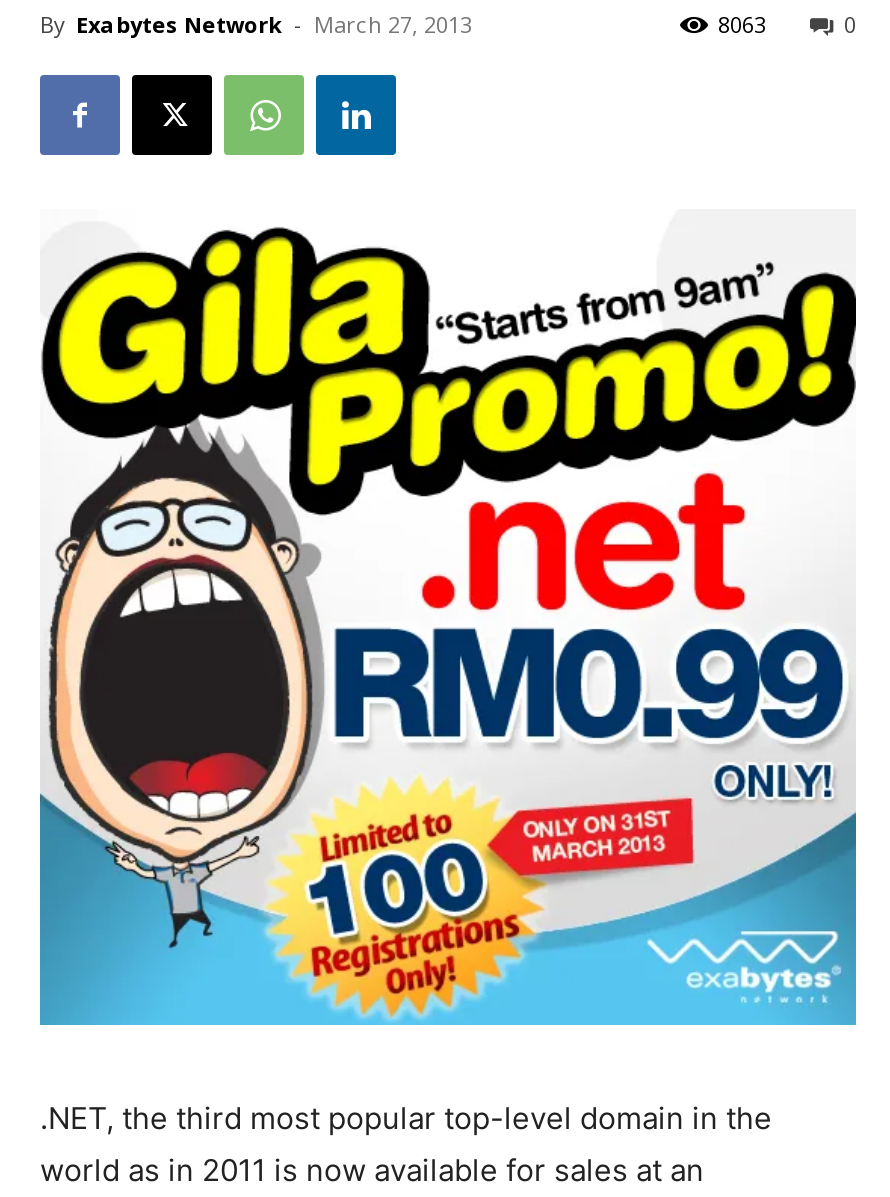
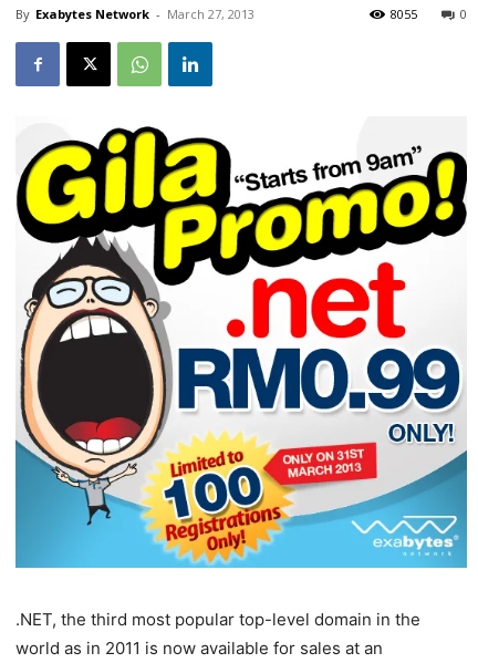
- 8063
+ 8055
